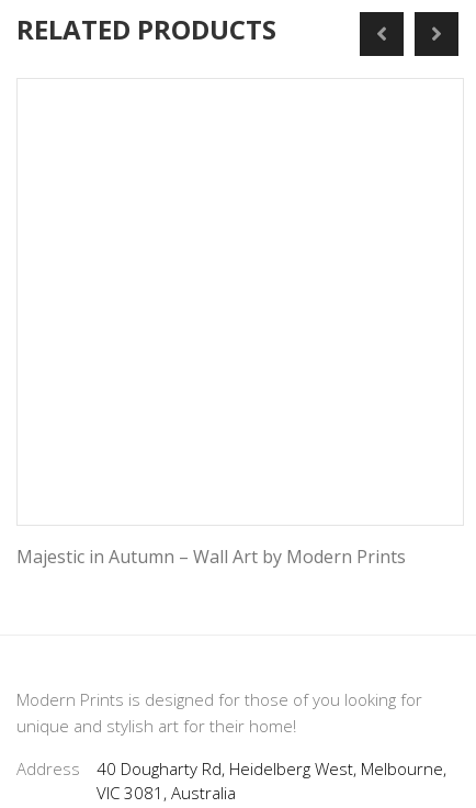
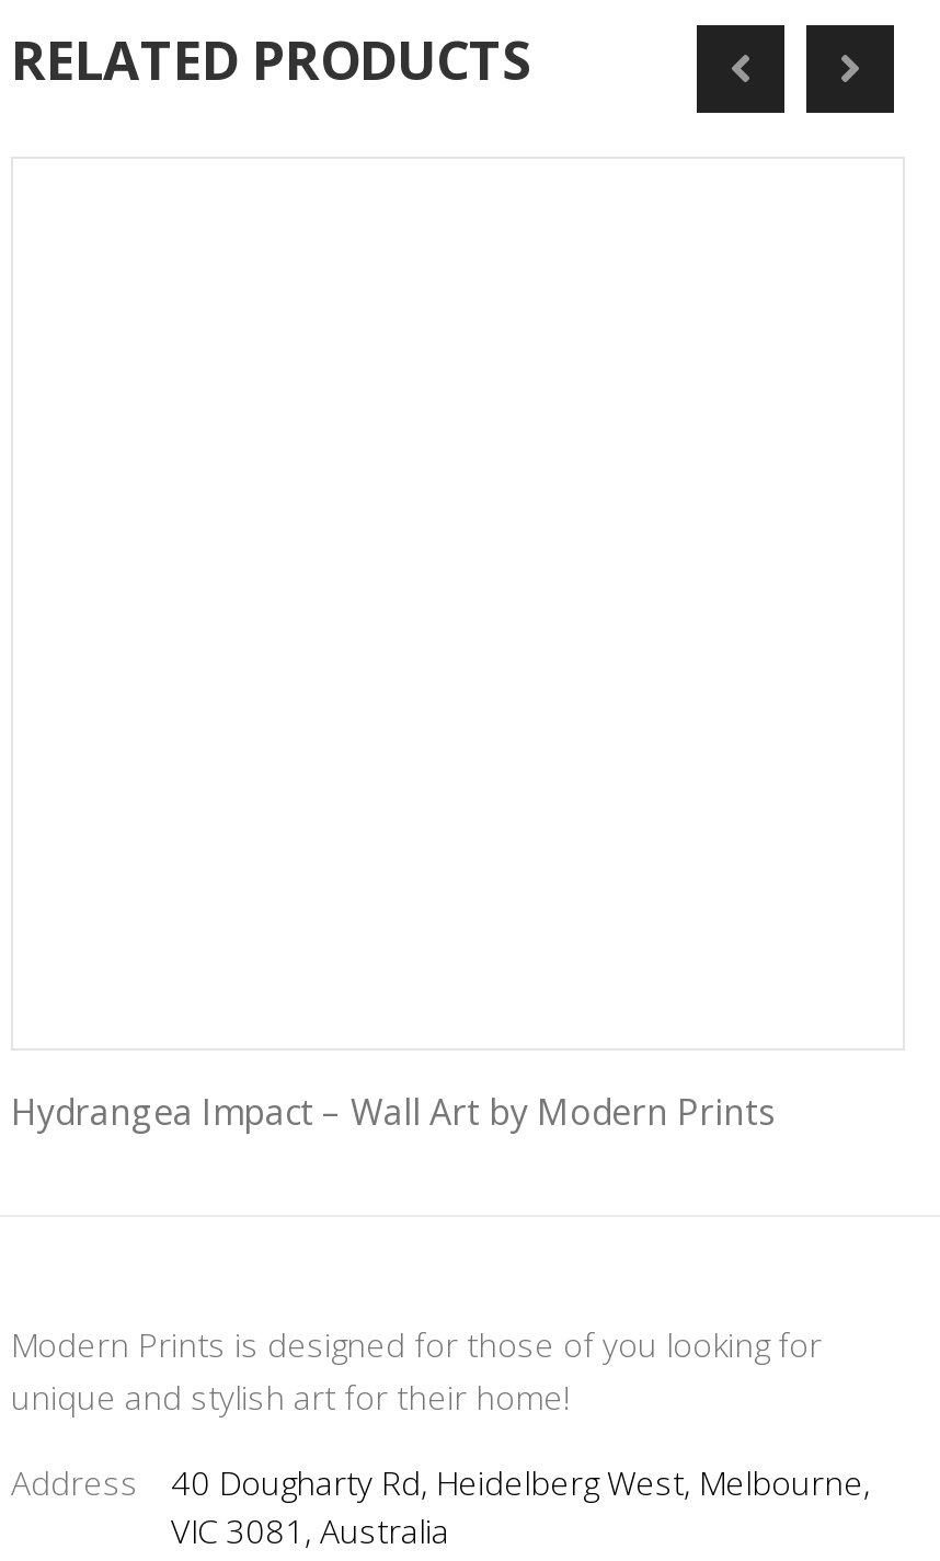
- Majestic in Autumn – Wall Art by Modern Prints
+ Hydrangea Impact – Wall Art by Modern Prints
